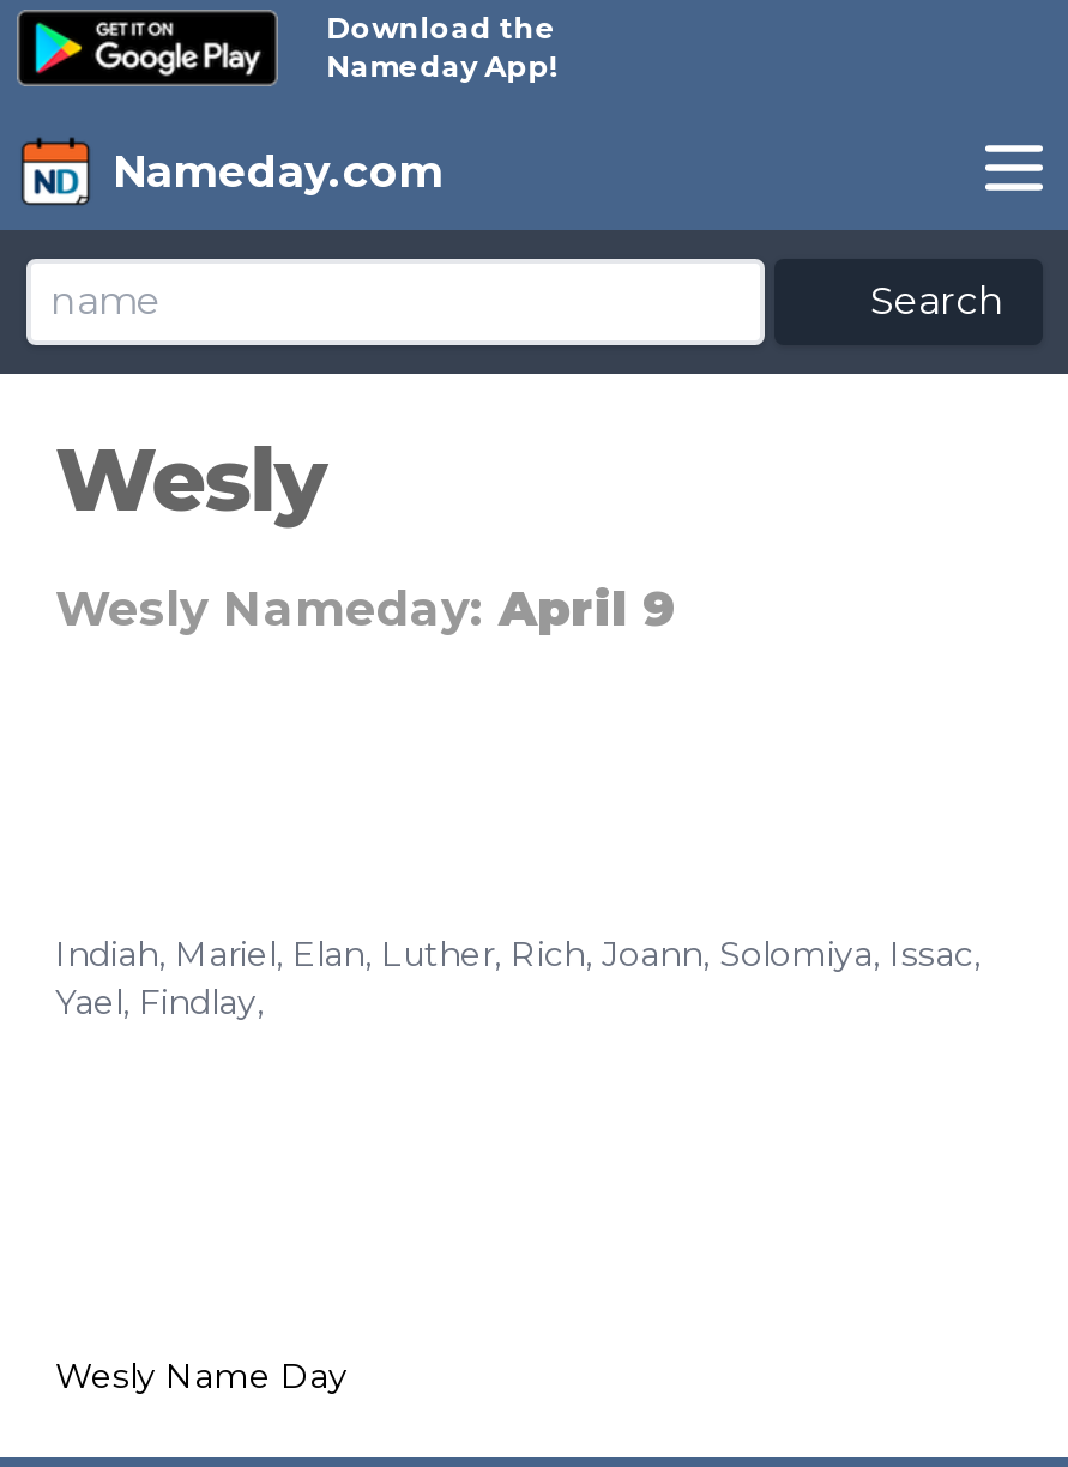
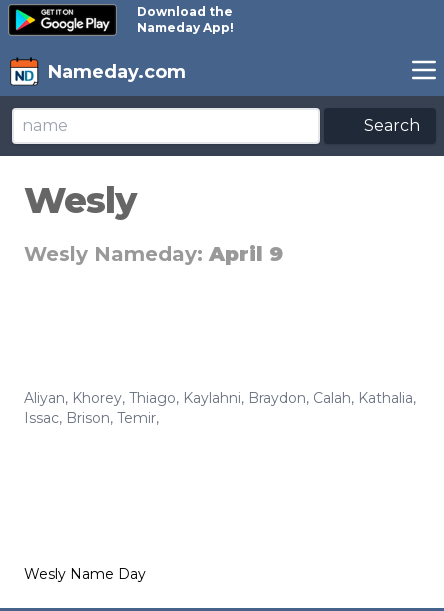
- Indiah, Mariel, Elan, Luther, Rich, Joann, Solomiya, Issac,
- Yael, Findlay,
+ Aliyan, Khorey, Thiago, Kaylahni, Braydon, Calah, Kathalia,
+ Issac, Brison, Temir,
